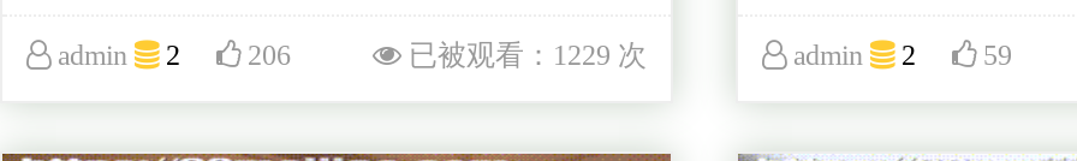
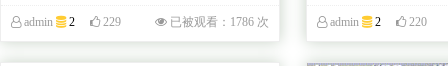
- 206
- 已被观看：1229 次
+ 229
+ 已被观看：1786 次

- 59
+ 220
